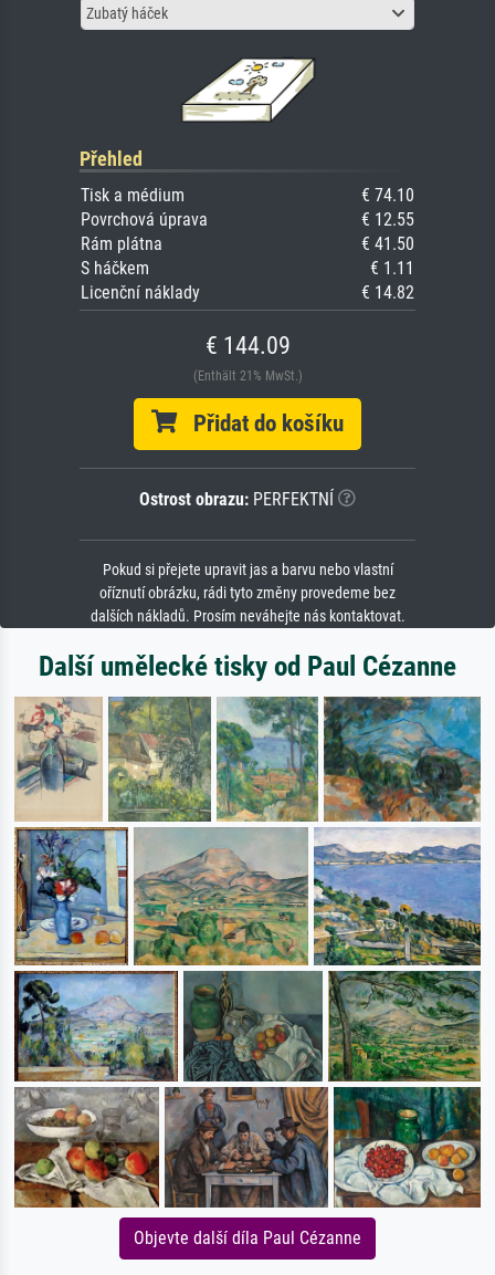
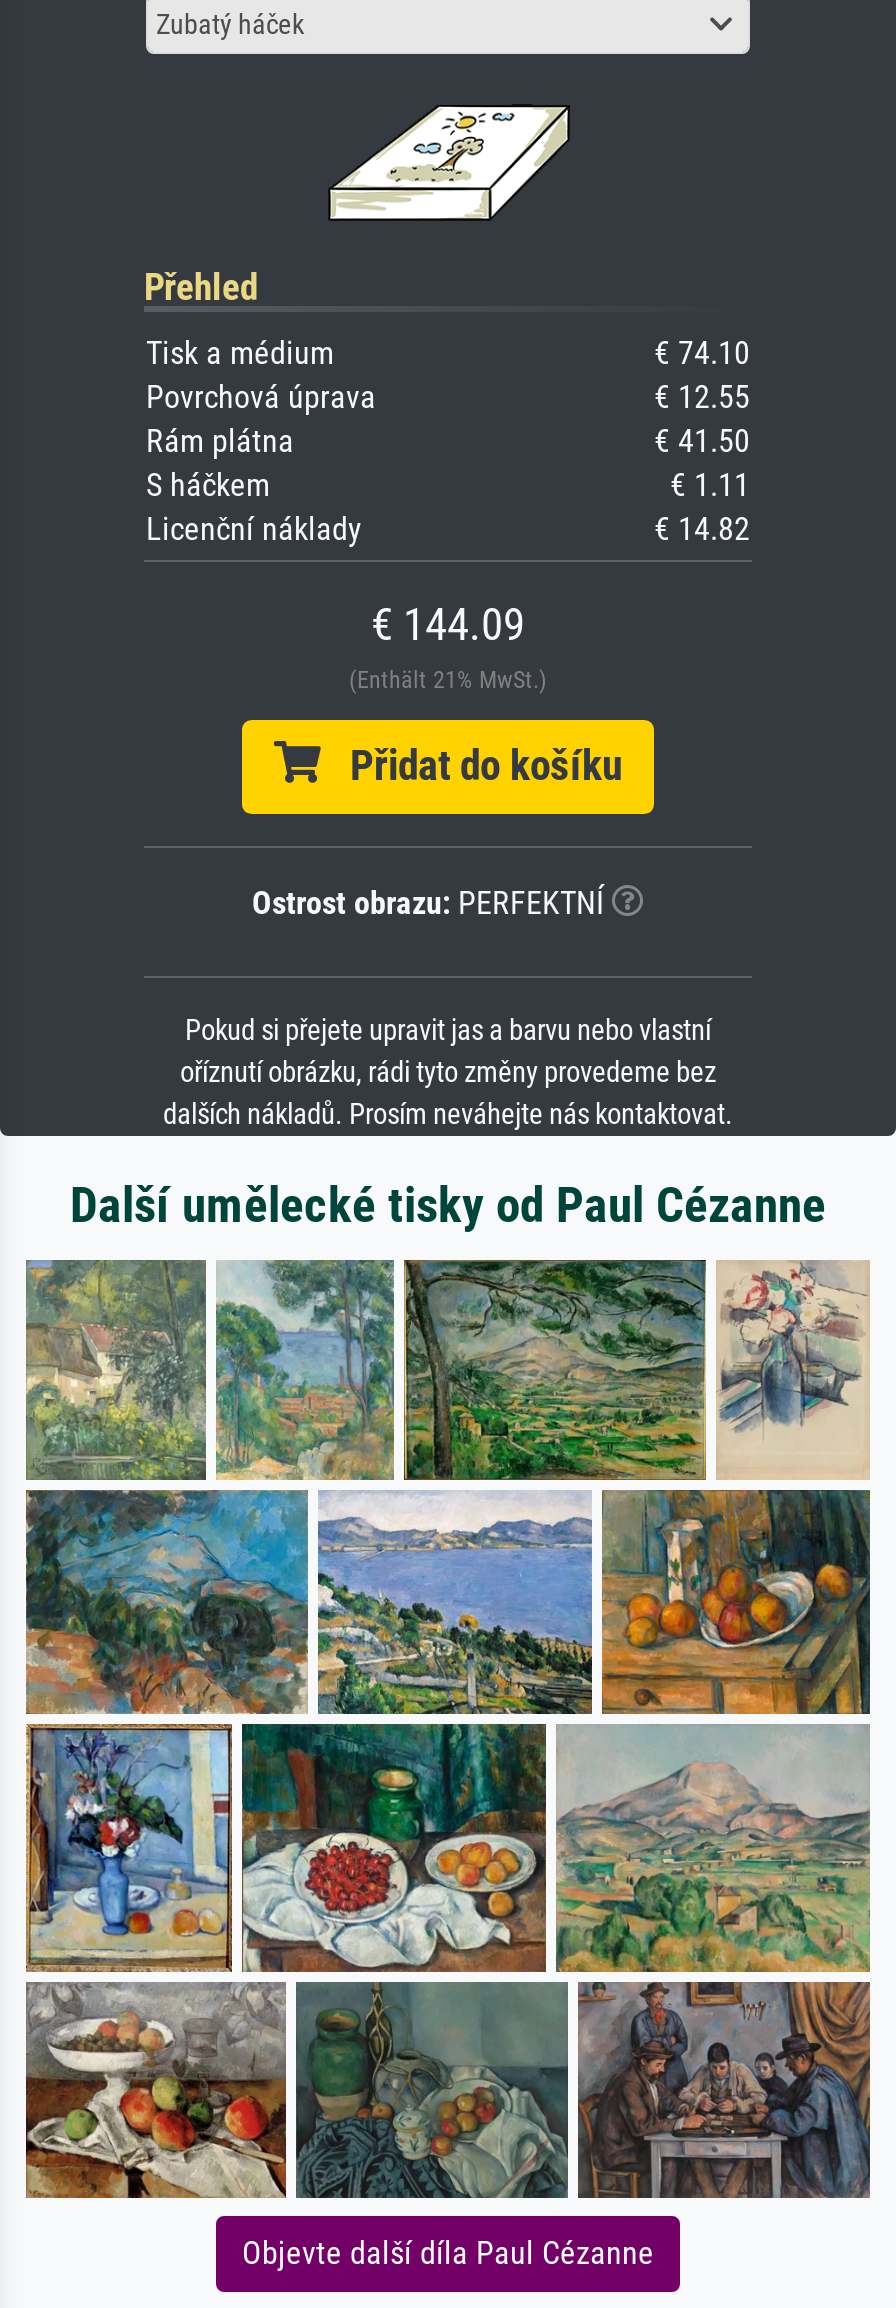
- [image]
+ [image]
